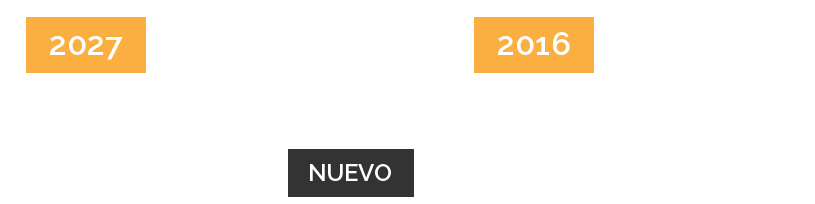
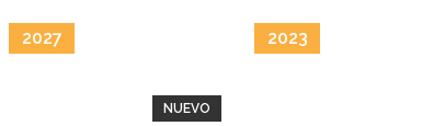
- 2016
+ 2023
